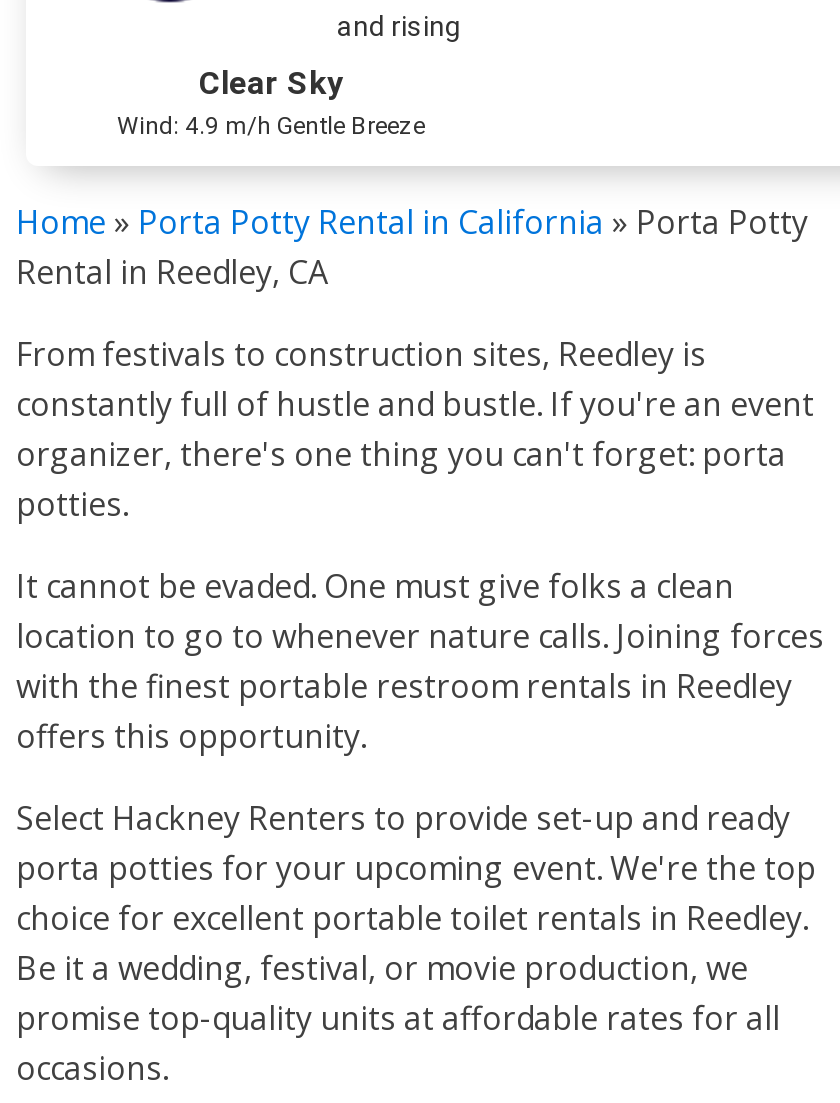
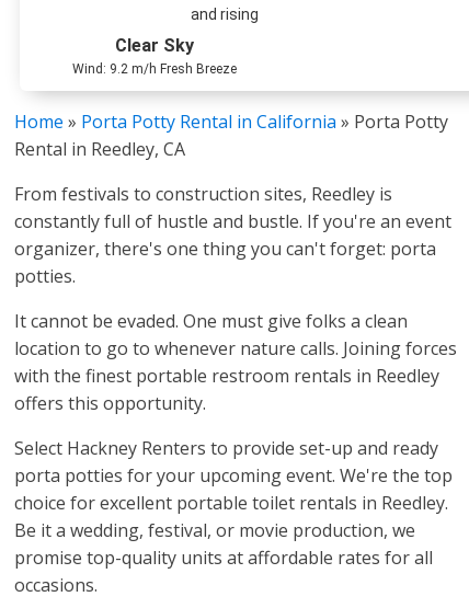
- Wind: 4.9 m/h Gentle Breeze
+ Wind: 9.2 m/h Fresh Breeze
